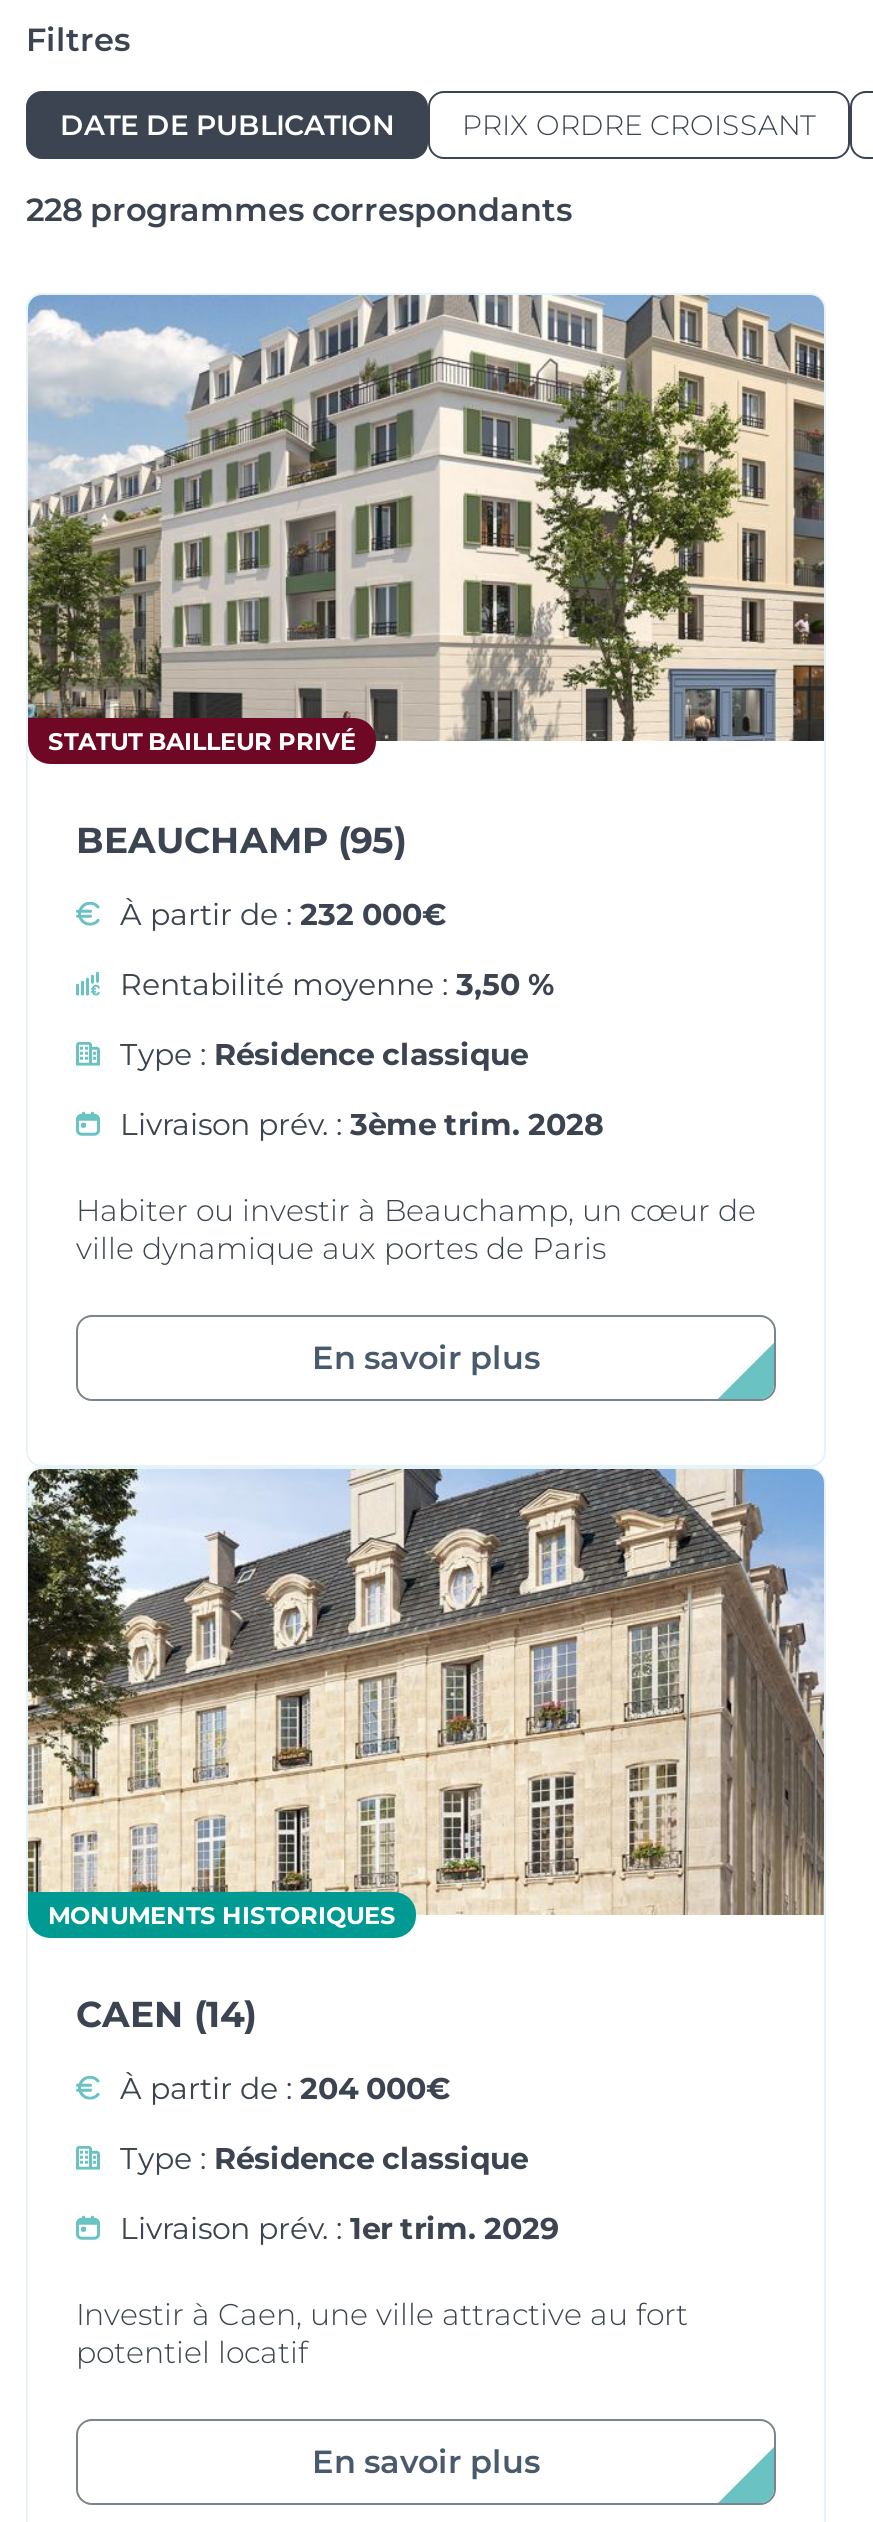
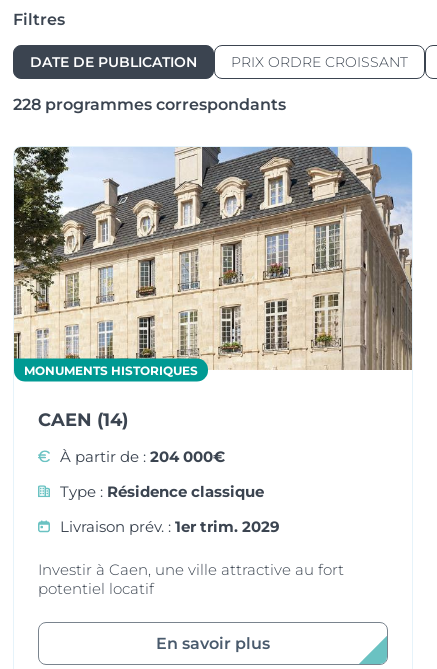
- [image]
- STATUT BAILLEUR PRIVÉ
- BEAUCHAMP (95)
- À partir de : 232 000€
- Rentabilité moyenne : 3,50 %
- Type : Résidence classique
- Livraison prév. : 3ème trim. 2028
- Habiter ou investir à Beauchamp, un cœur de
- ville dynamique aux portes de Paris
- En savoir plus
